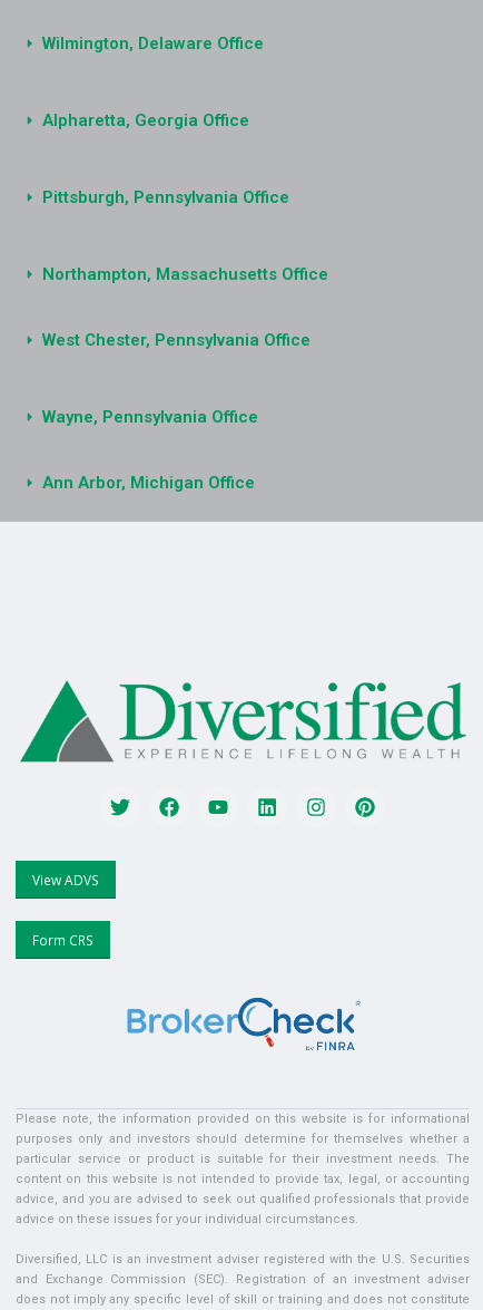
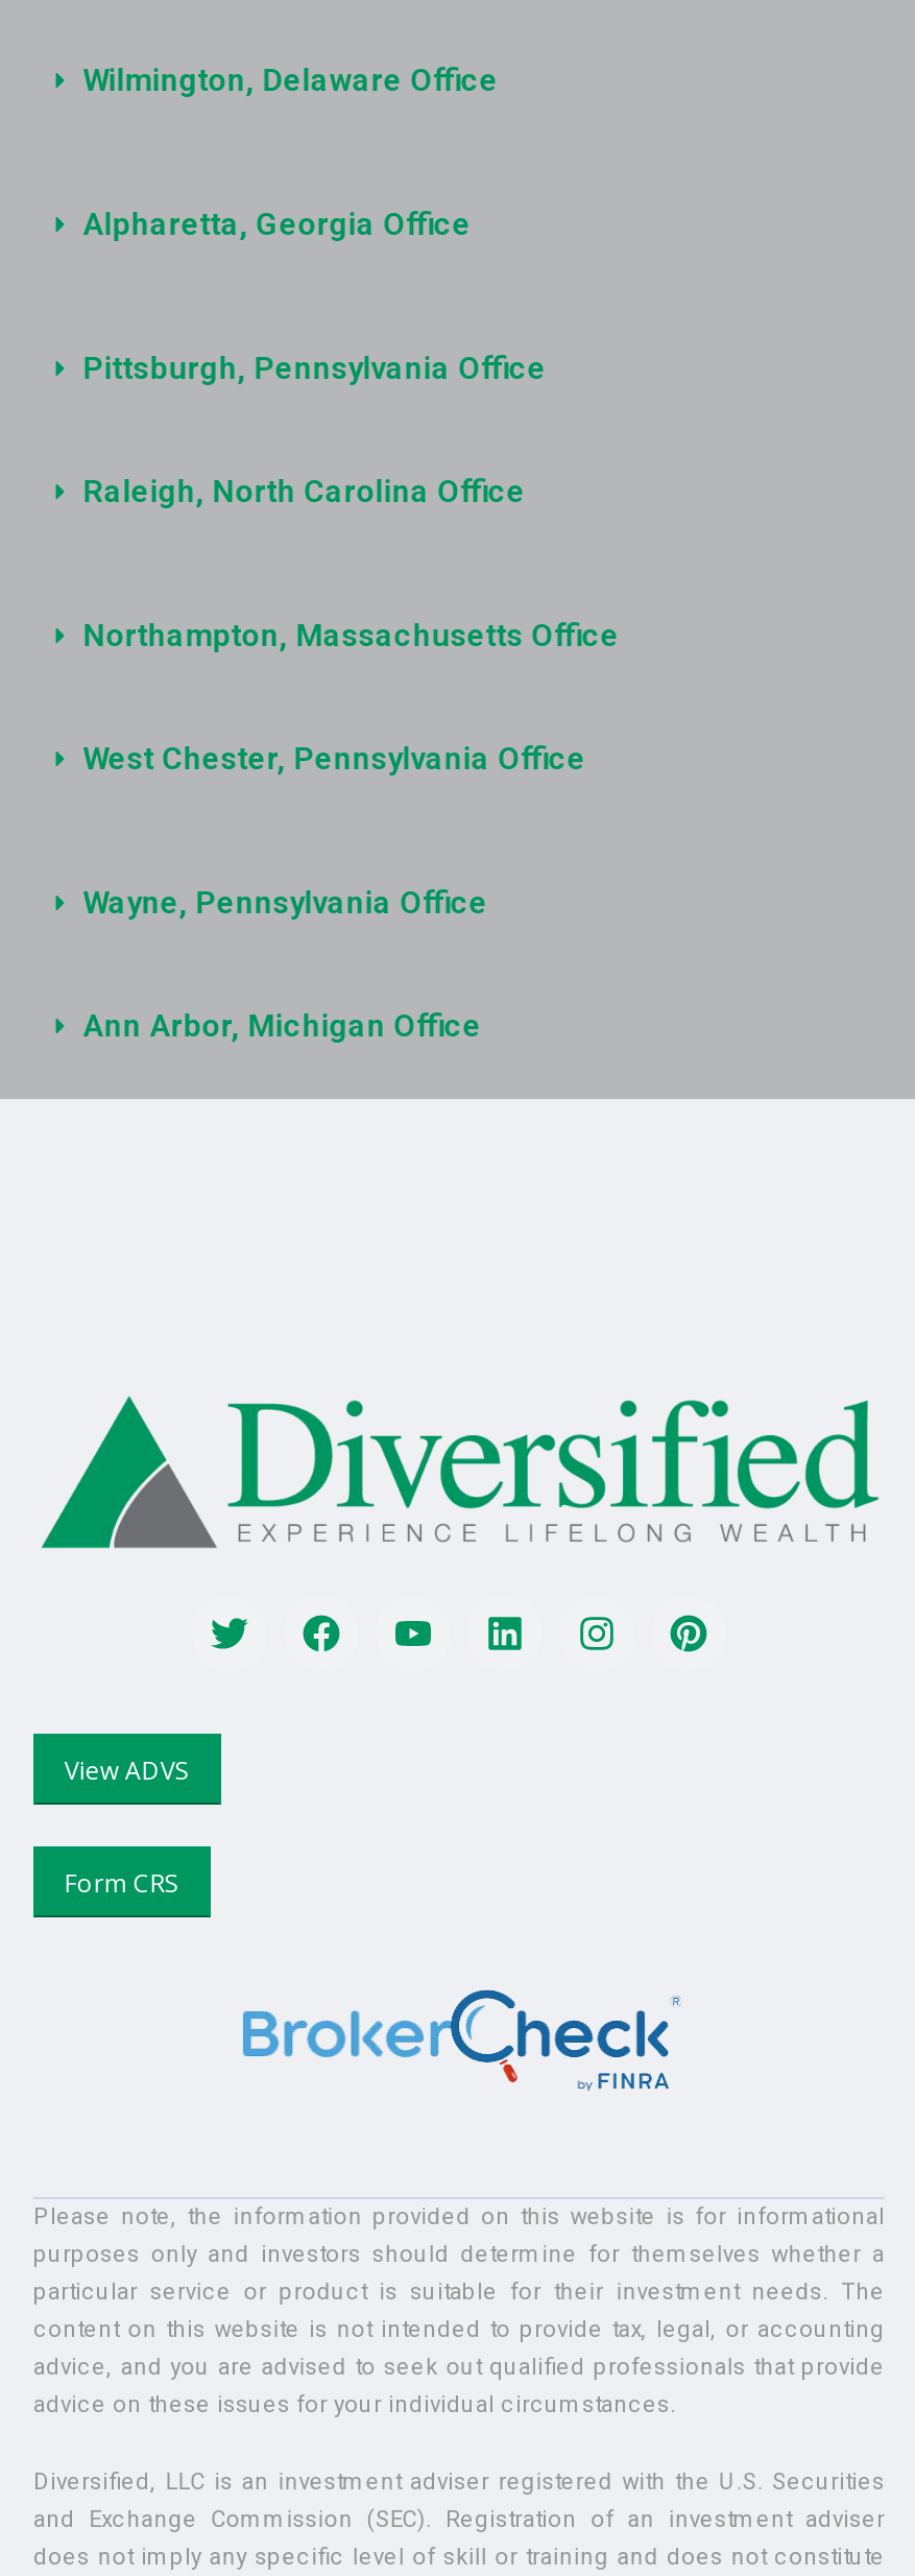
+ Raleigh, North Carolina Office
